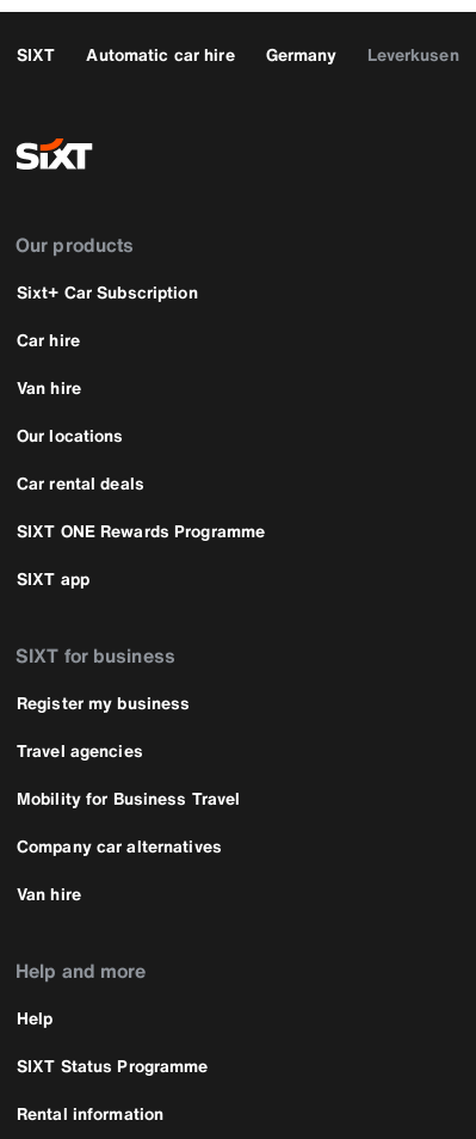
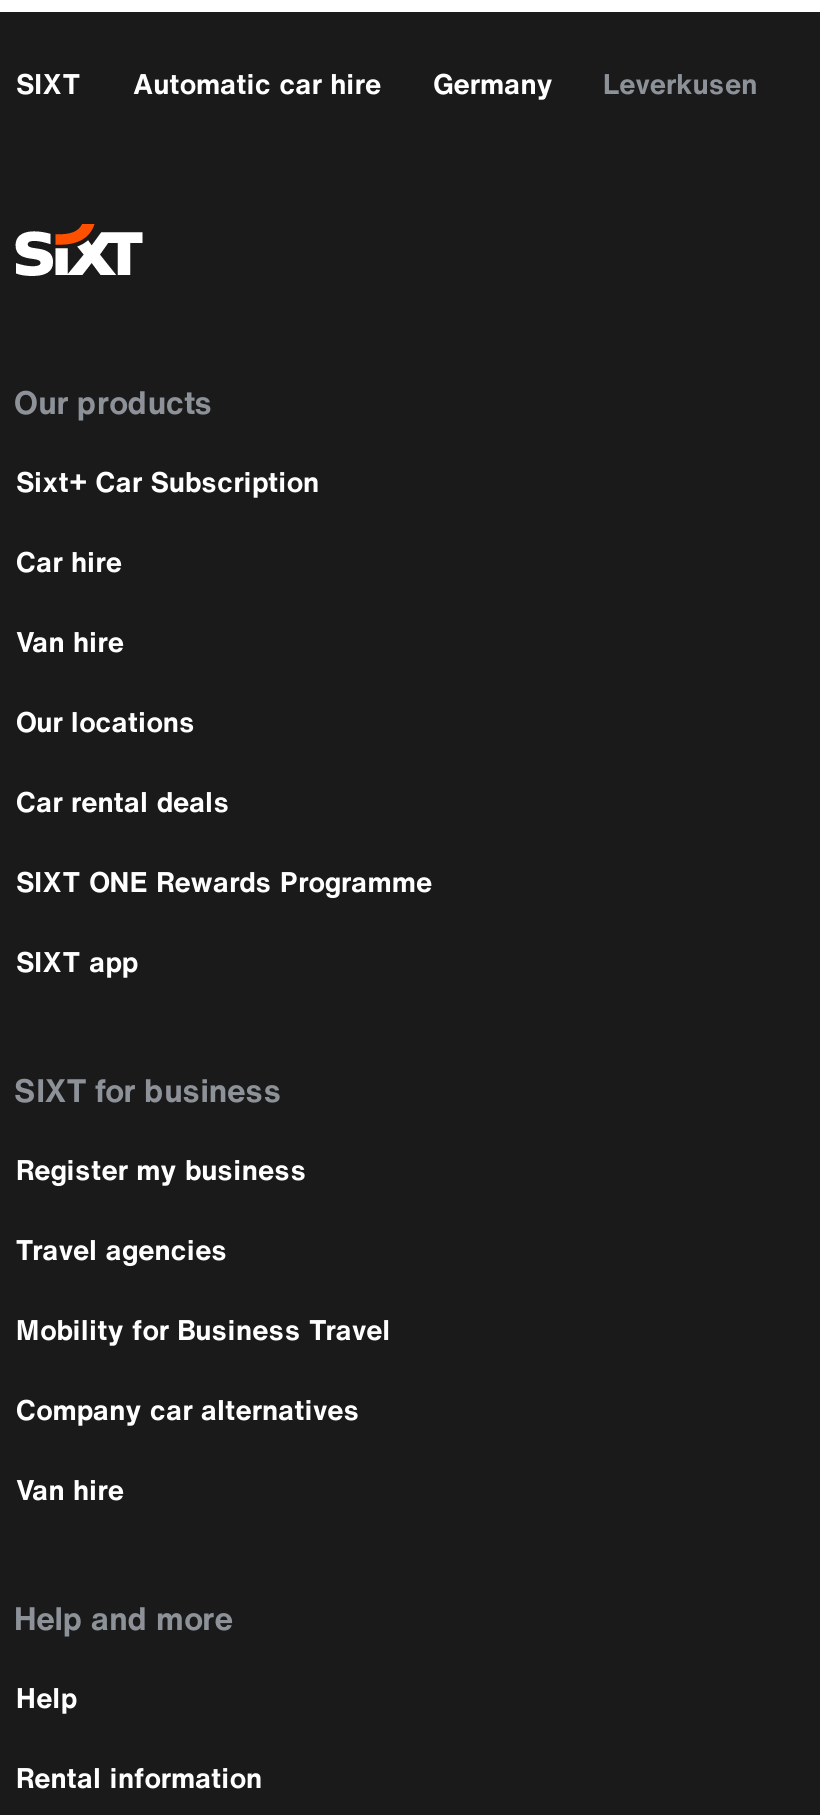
- SIXT Status Programme
